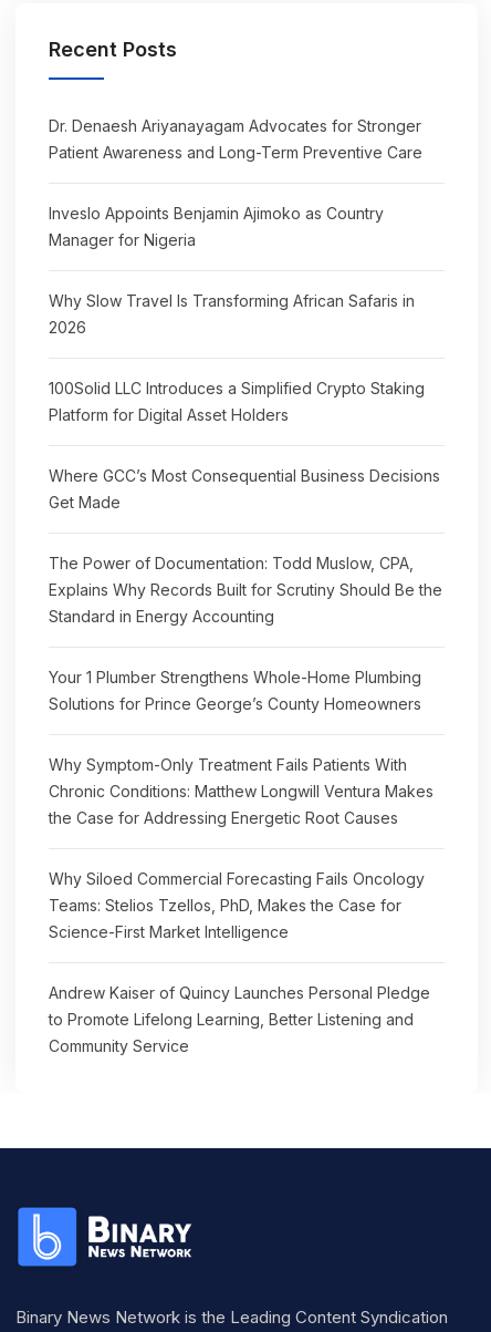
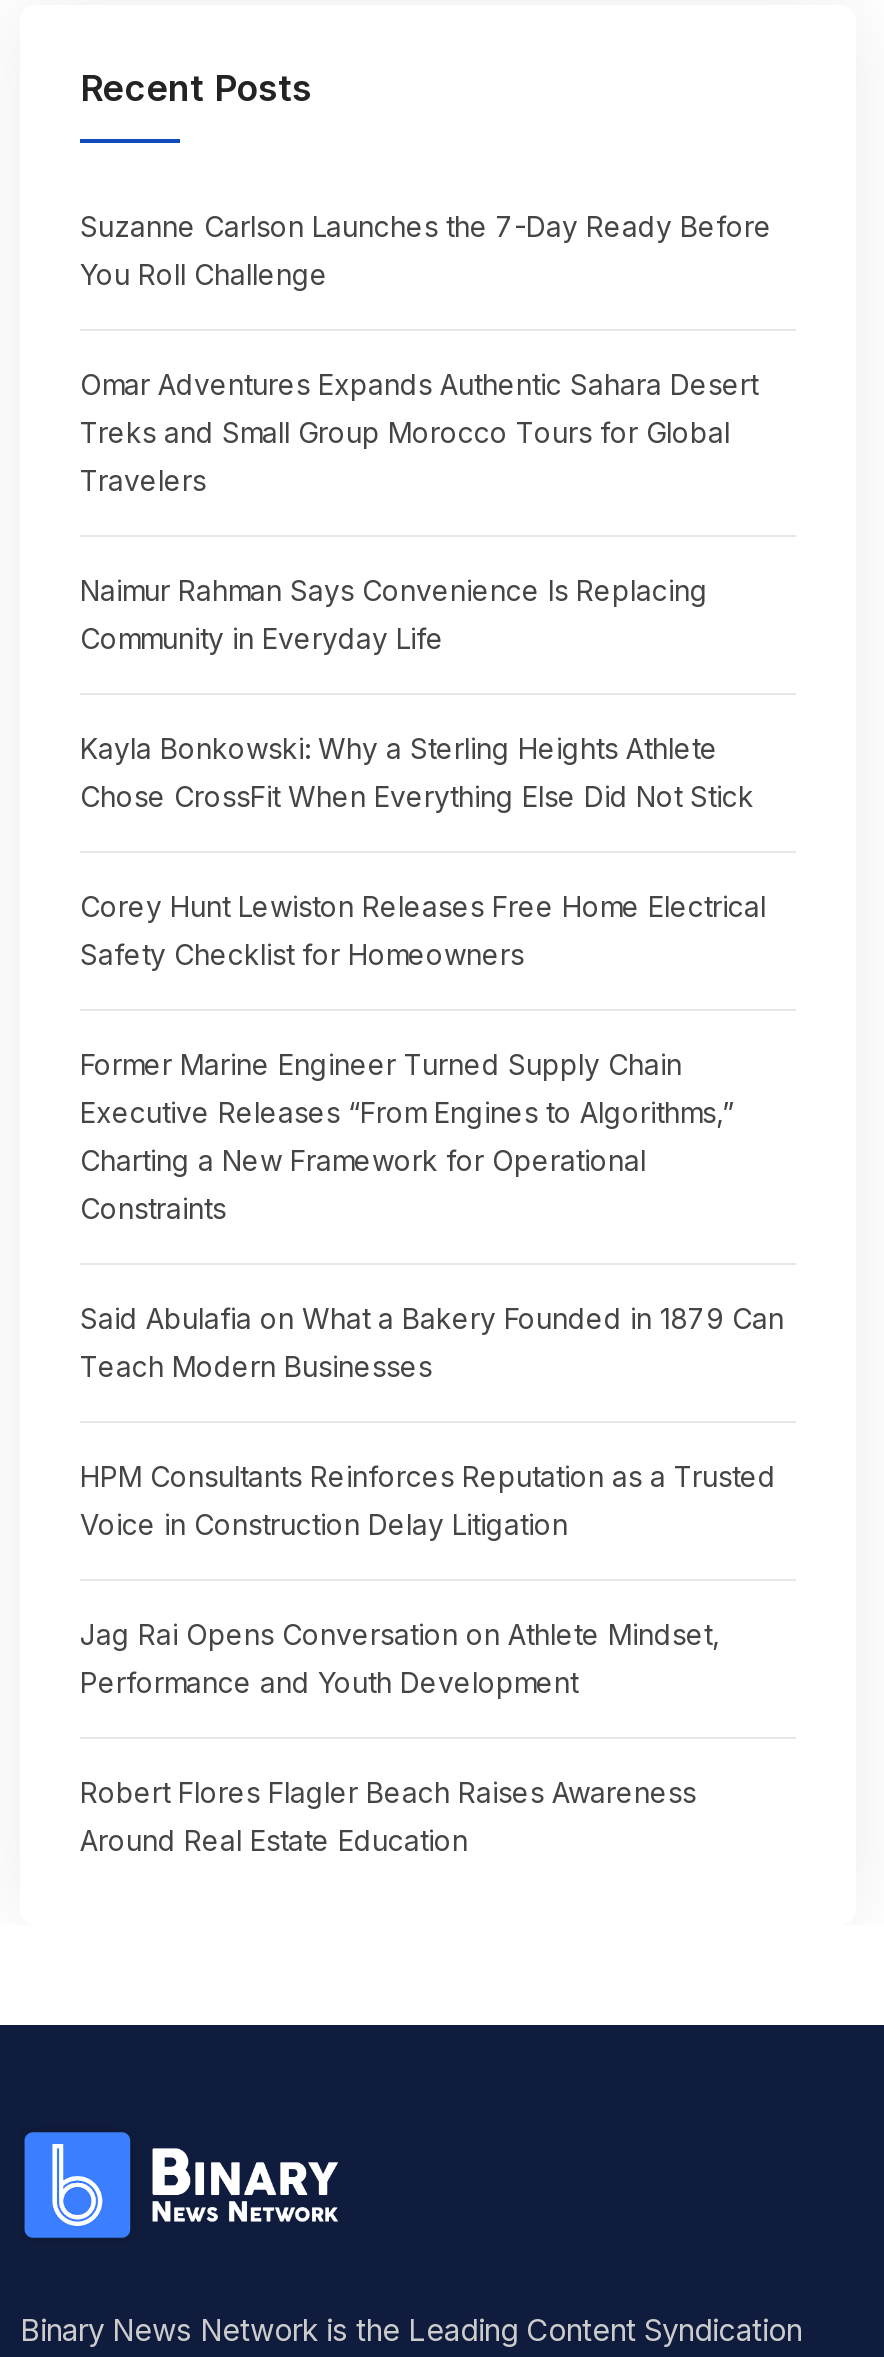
- Dr. Denaesh Ariyanayagam Advocates for Stronger
- Patient Awareness and Long-Term Preventive Care
+ Suzanne Carlson Launches the 7-Day Ready Before
+ You Roll Challenge

- Inveslo Appoints Benjamin Ajimoko as Country
- Manager for Nigeria
+ Omar Adventures Expands Authentic Sahara Desert
+ Treks and Small Group Morocco Tours for Global
+ Travelers

- Why Slow Travel Is Transforming African Safaris in
- 2026
+ Naimur Rahman Says Convenience Is Replacing
+ Community in Everyday Life

- 100Solid LLC Introduces a Simplified Crypto Staking
- Platform for Digital Asset Holders
+ Kayla Bonkowski: Why a Sterling Heights Athlete
+ Chose CrossFit When Everything Else Did Not Stick

- Where GCC’s Most Consequential Business Decisions
- Get Made
+ Corey Hunt Lewiston Releases Free Home Electrical
+ Safety Checklist for Homeowners

- The Power of Documentation: Todd Muslow, CPA,
- Explains Why Records Built for Scrutiny Should Be the
- Standard in Energy Accounting
+ Former Marine Engineer Turned Supply Chain
+ Executive Releases “From Engines to Algorithms,”
+ Charting a New Framework for Operational
+ Constraints

- Your 1 Plumber Strengthens Whole-Home Plumbing
- Solutions for Prince George’s County Homeowners
+ Said Abulafia on What a Bakery Founded in 1879 Can
+ Teach Modern Businesses

- Why Symptom-Only Treatment Fails Patients With
- Chronic Conditions: Matthew Longwill Ventura Makes
- the Case for Addressing Energetic Root Causes
+ HPM Consultants Reinforces Reputation as a Trusted
+ Voice in Construction Delay Litigation

- Why Siloed Commercial Forecasting Fails Oncology
- Teams: Stelios Tzellos, PhD, Makes the Case for
- Science-First Market Intelligence
+ Jag Rai Opens Conversation on Athlete Mindset,
+ Performance and Youth Development

- Andrew Kaiser of Quincy Launches Personal Pledge
- to Promote Lifelong Learning, Better Listening and
- Community Service
+ Robert Flores Flagler Beach Raises Awareness
+ Around Real Estate Education
